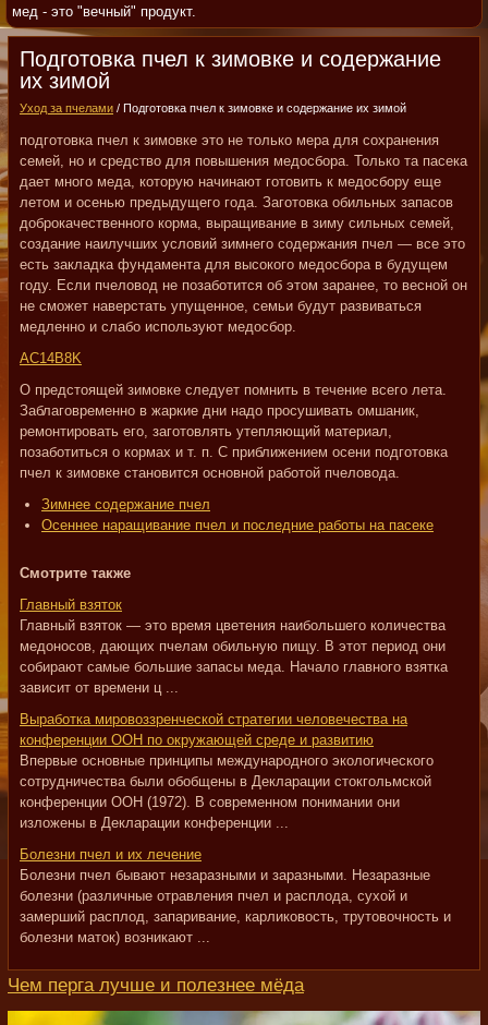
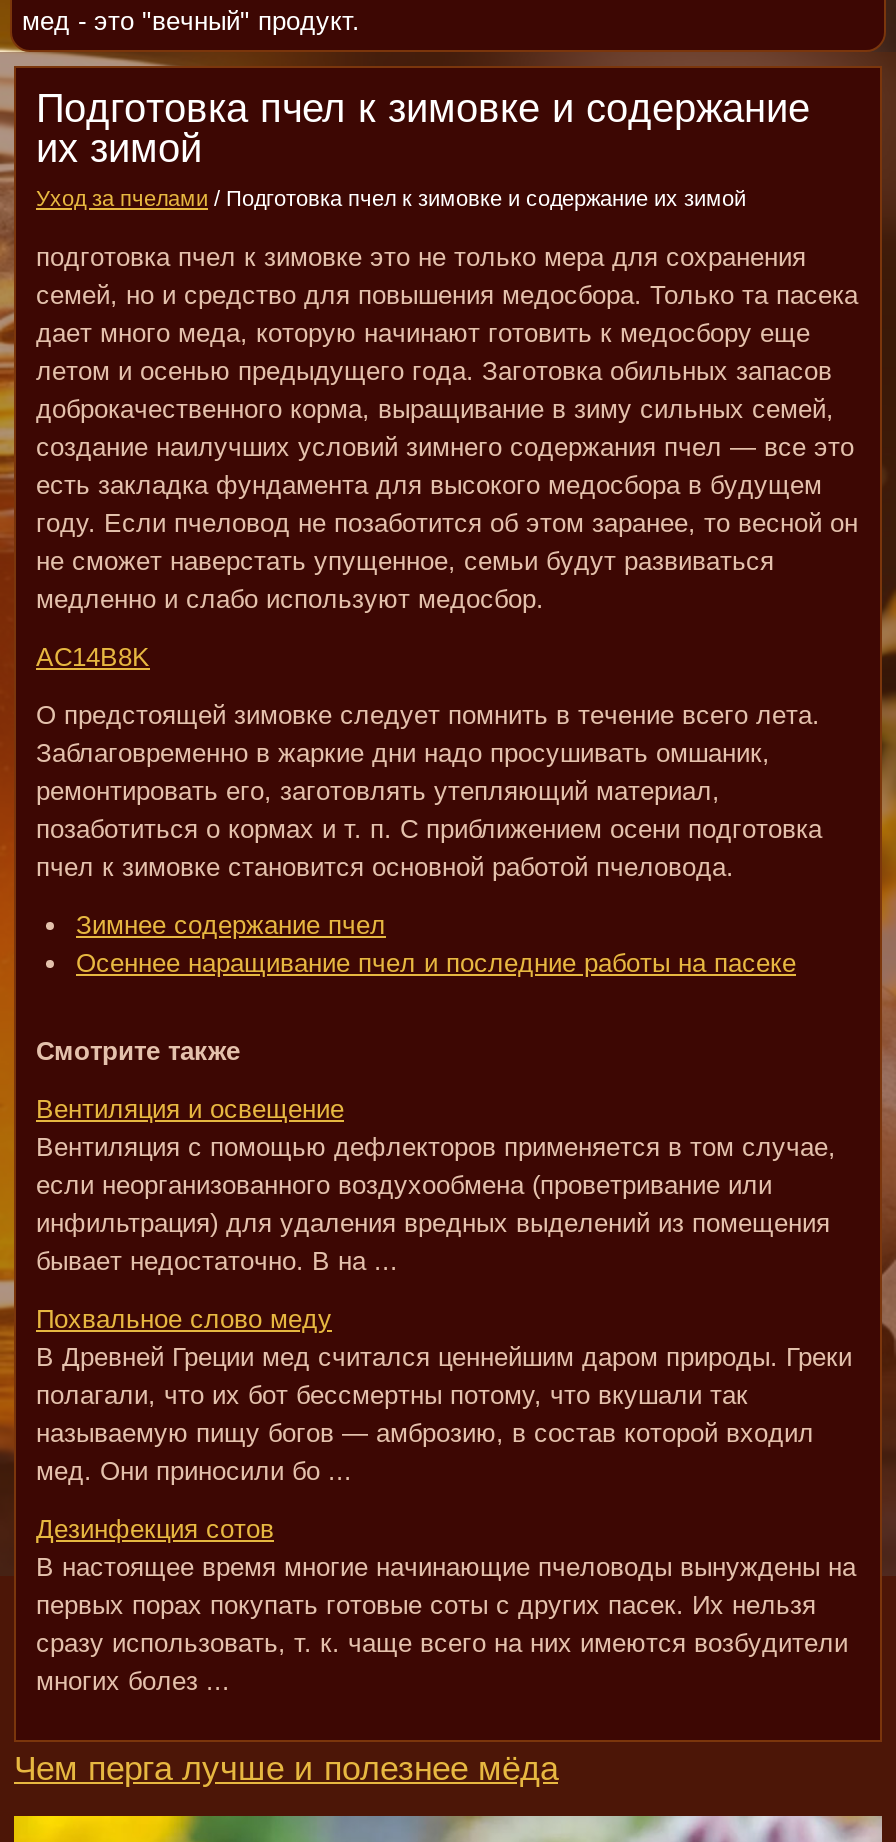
- Главный взяток
- Главный взяток — это время цветения наибольшего количества
- медоносов, дающих пчелам обильную пищу. В этот период они
- собирают самые большие запасы меда. Начало главного взятка
- зависит от времени ц ...
+ Вентиляция и освещение
+ Вентиляция с помощью дефлекторов применяется в том случае,
+ если неорганизованного воздухообмена (проветривание или
+ инфильтрация) для удаления вредных выделений из помещения
+ бывает недостаточно. В на ...

- Выработка мировоззренческой стратегии человечества на
- конференции ООН по окружающей среде и развитию
- Впервые основные принципы международного экологического
- сотрудничества были обобщены в Декларации стокгольмской
- конференции ООН (1972). В современном понимании они
- изложены в Декларации конференции ...
+ Похвальное слово меду
+ В Древней Греции мед считался ценнейшим даром природы. Греки
+ полагали, что их бот бессмертны потому, что вкушали так
+ называемую пищу богов — амброзию, в состав которой входил
+ мед. Они приносили бо ...

- Болезни пчел и их лечение
- Болезни пчел бывают незаразными и заразными. Незаразные
- болезни (различные отравления пчел и расплода, сухой и
- замерший расплод, запаривание, карликовость, трутовочность и
- болезни маток) возникают ...
+ Дезинфекция сотов
+ В настоящее время многие начинающие пчеловоды вынуждены на
+ первых порах покупать готовые соты с других пасек. Их нельзя
+ сразу использовать, т. к. чаще всего на них имеются возбудители
+ многих болез ...
